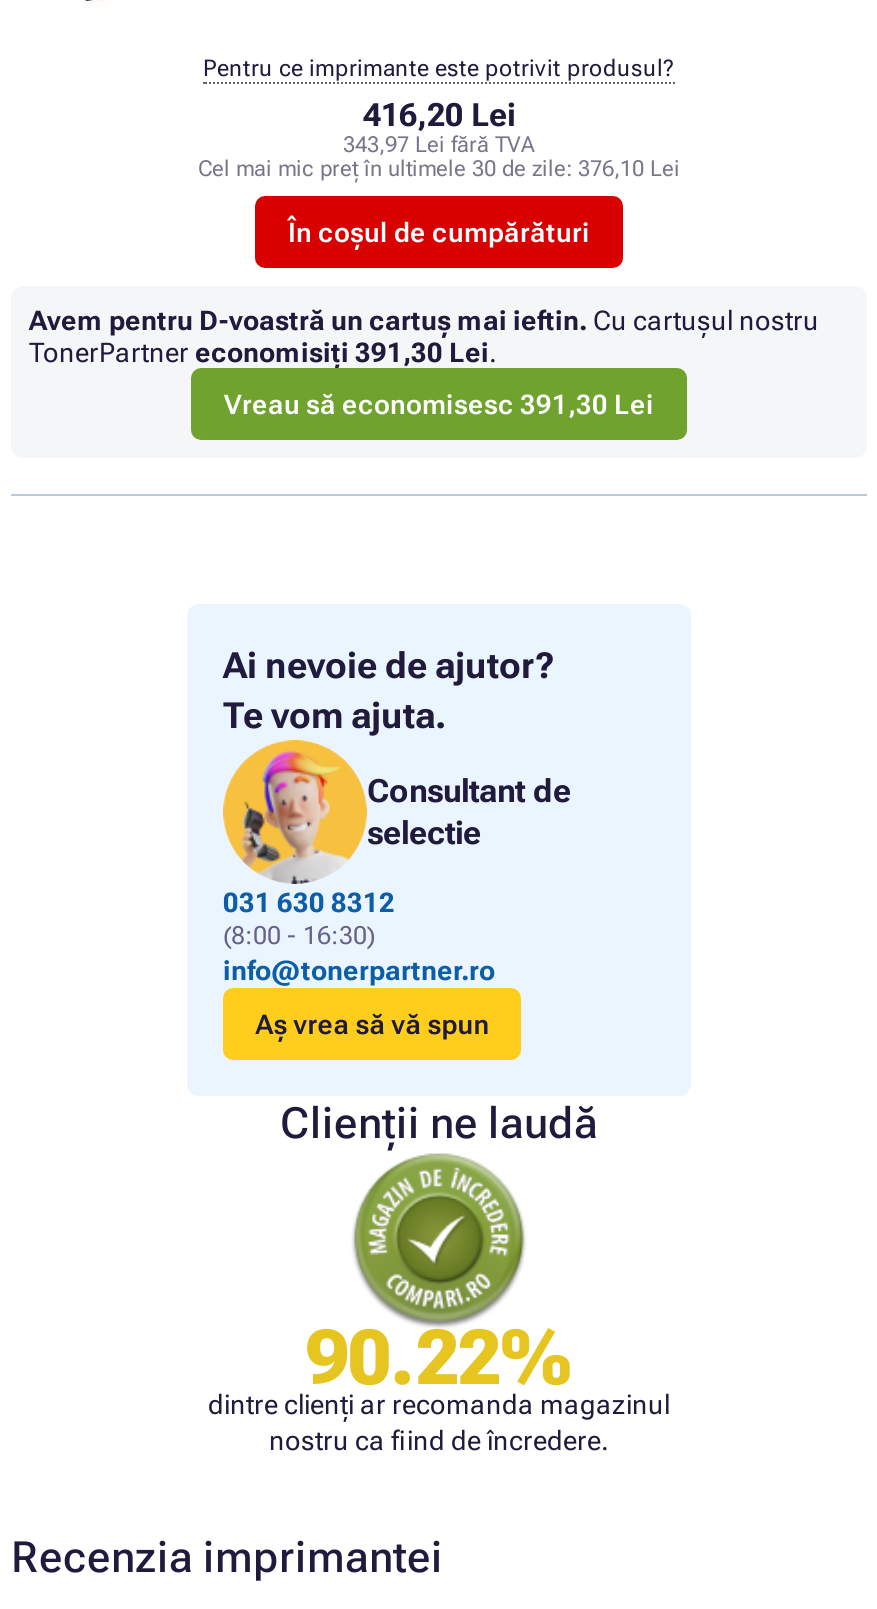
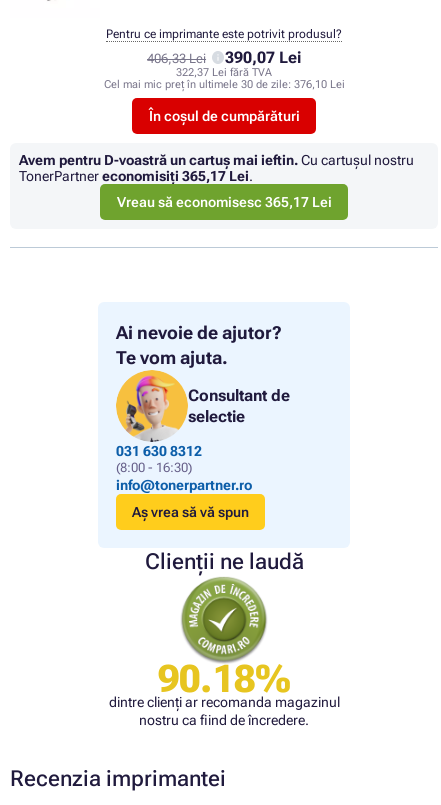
- 416,20 Lei
- 343,97 Lei fără TVA
+ 406,33 Lei
+ 390,07 Lei
+ 322,37 Lei fără TVA

- TonerPartner economisiţi 391,30 Lei.
+ TonerPartner economisiţi 365,17 Lei.

- Vreau să economisesc 391,30 Lei
+ Vreau să economisesc 365,17 Lei

- 90.22%
+ 90.18%
